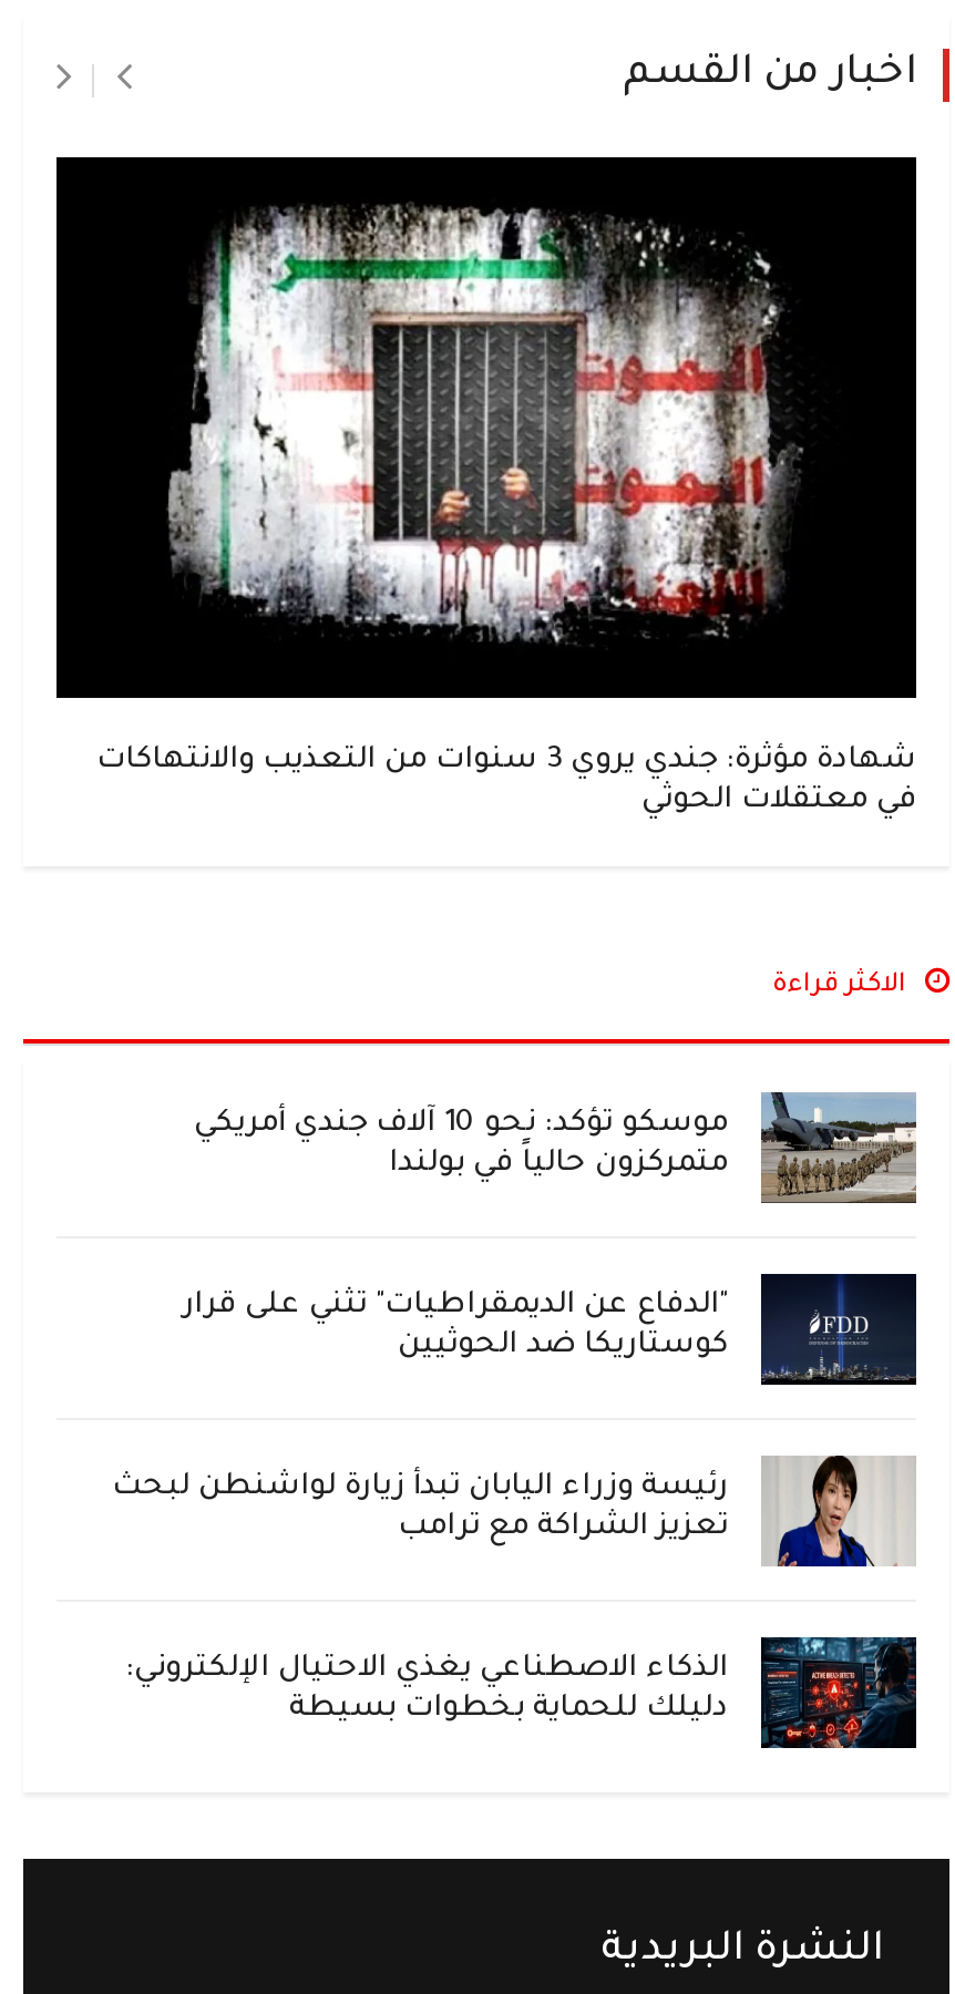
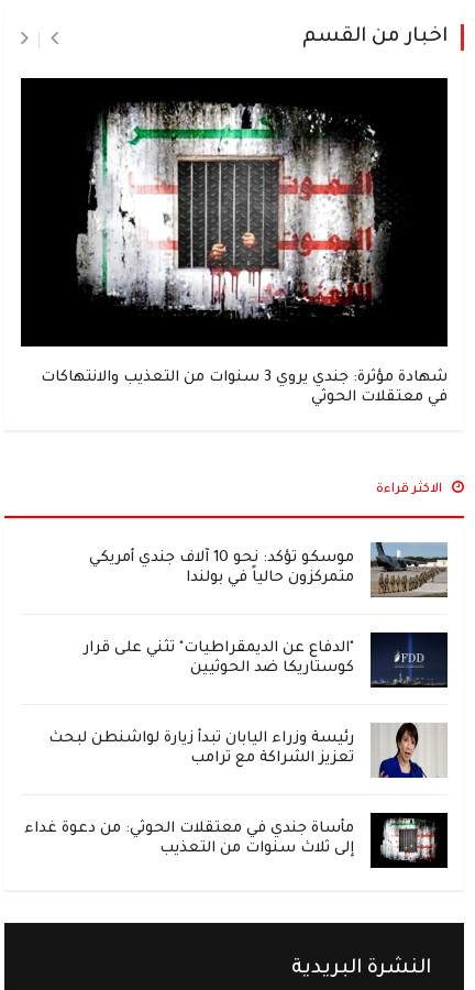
- [image]
- الذكاء الاصطناعي يغذي الاحتيال الإلكتروني:
- دليلك للحماية بخطوات بسيطة
+ [image]
+ مأساة جندي في معتقلات الحوثي: من دعوة غداء
+ إلى ثلاث سنوات من التعذيب
